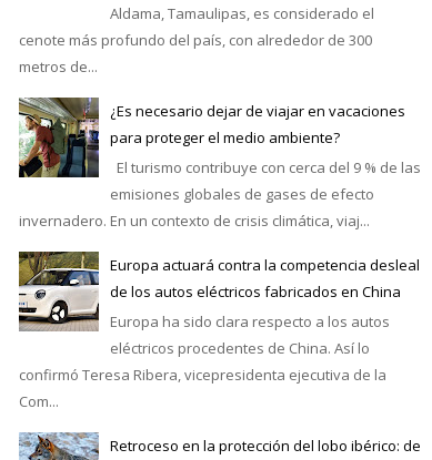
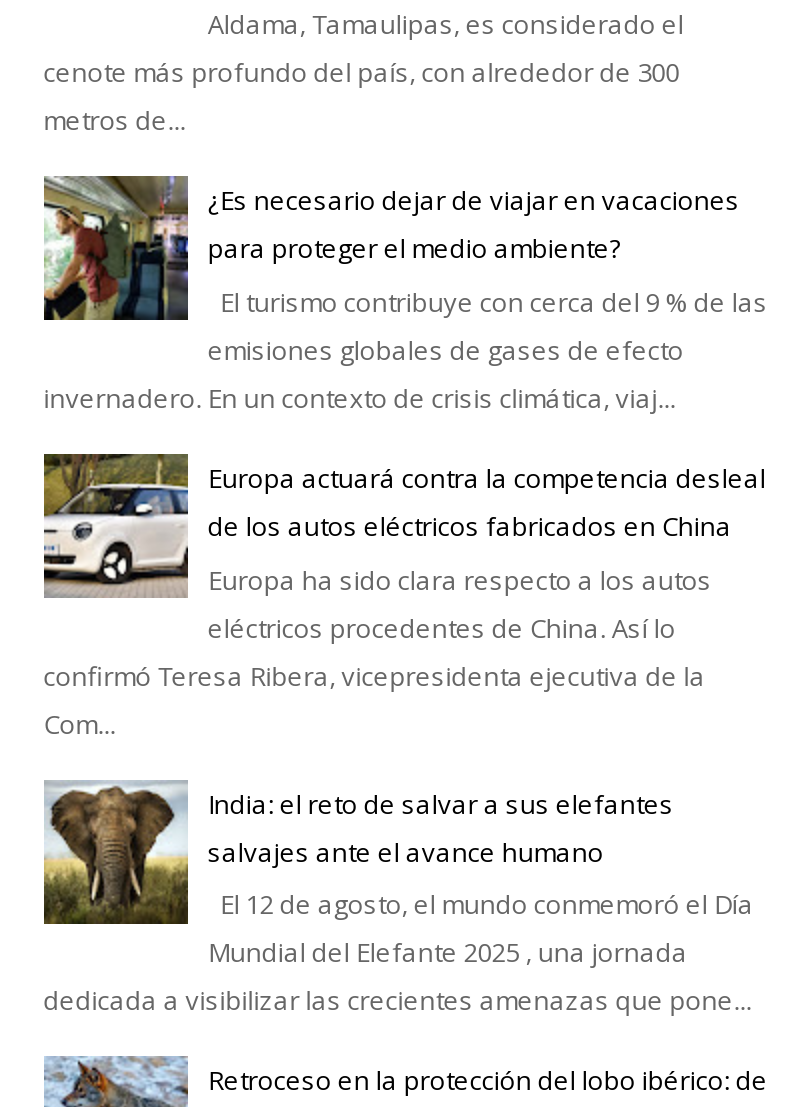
+ [image]
+ India: el reto de salvar a sus elefantes
+ salvajes ante el avance humano
+ El 12 de agosto, el mundo conmemoró el Día
+ Mundial del Elefante 2025 , una jornada
+ dedicada a visibilizar las crecientes amenazas que pone...
